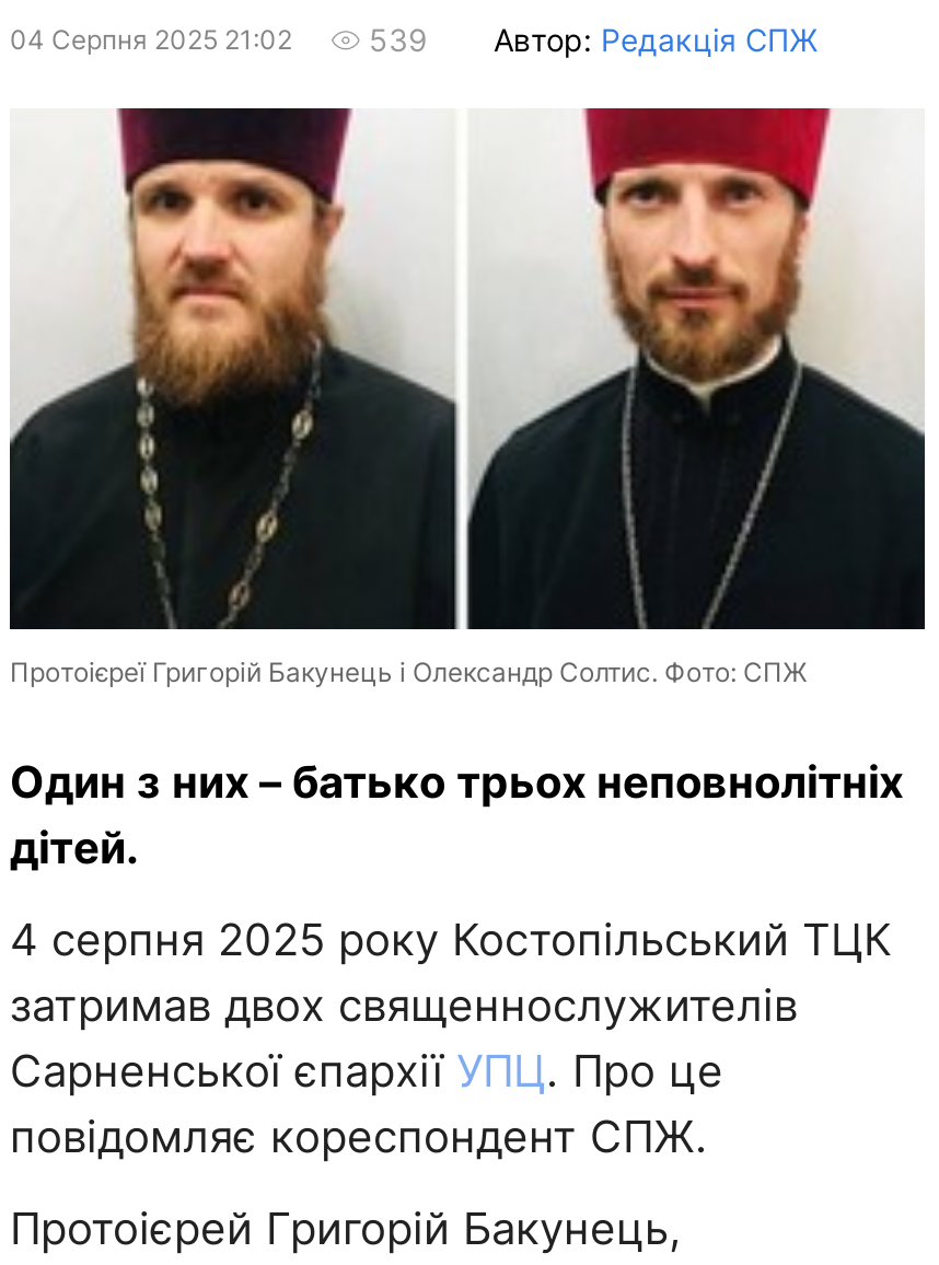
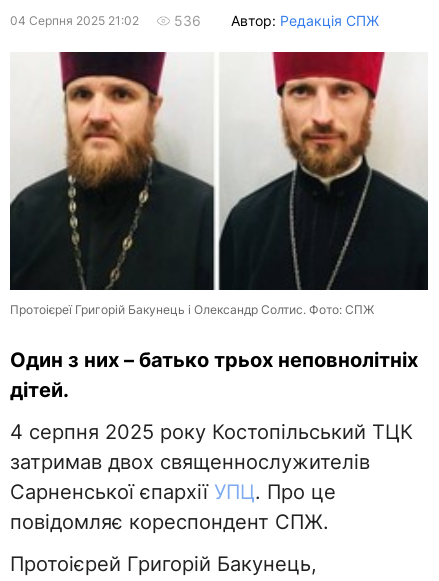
- 539 Автор: Редакція СПЖ
+ 536 Автор: Редакція СПЖ
